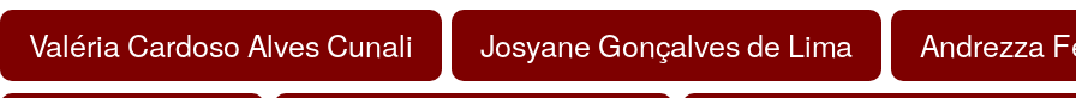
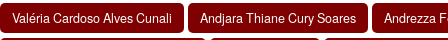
- Josyane Gonçalves de Lima
+ Andjara Thiane Cury Soares
